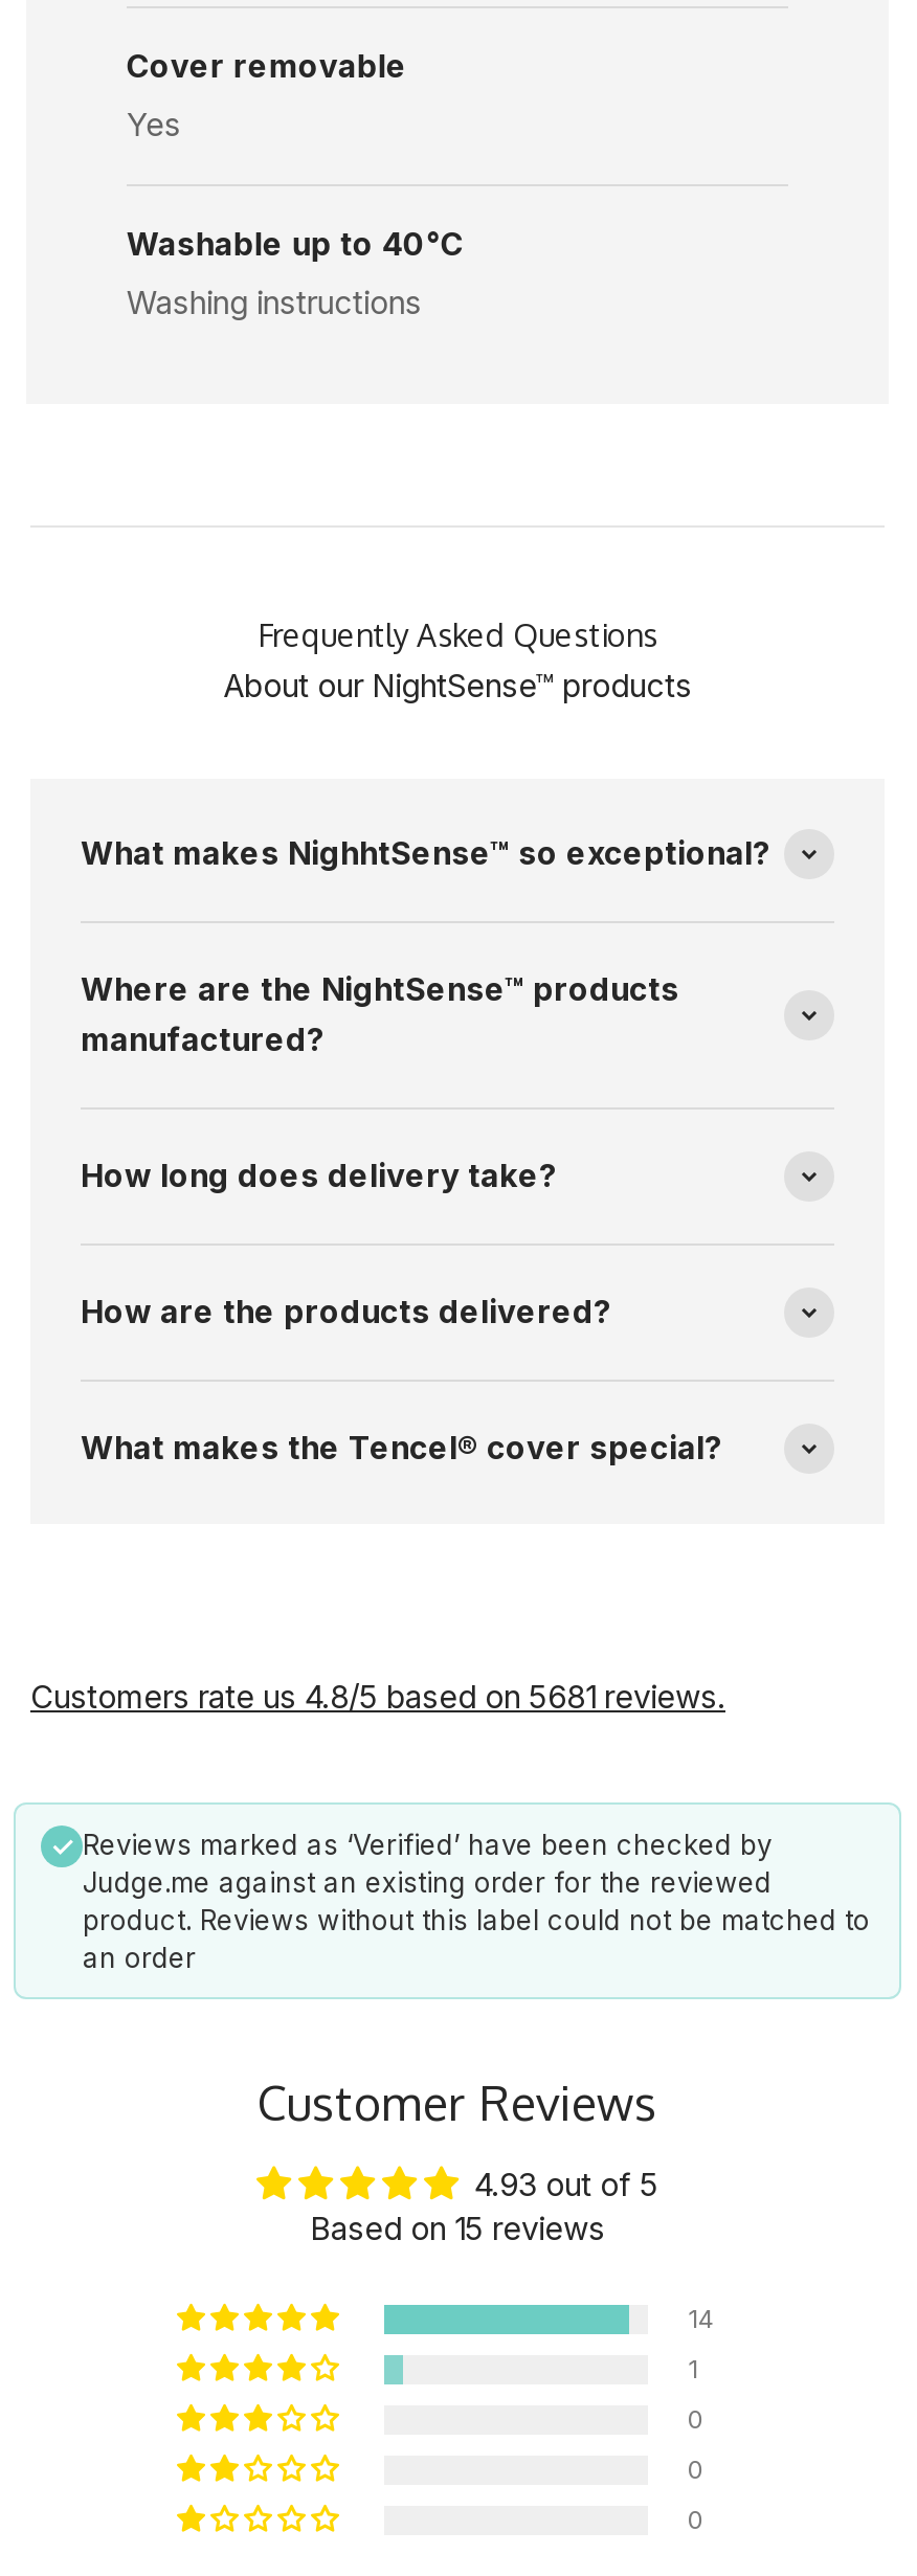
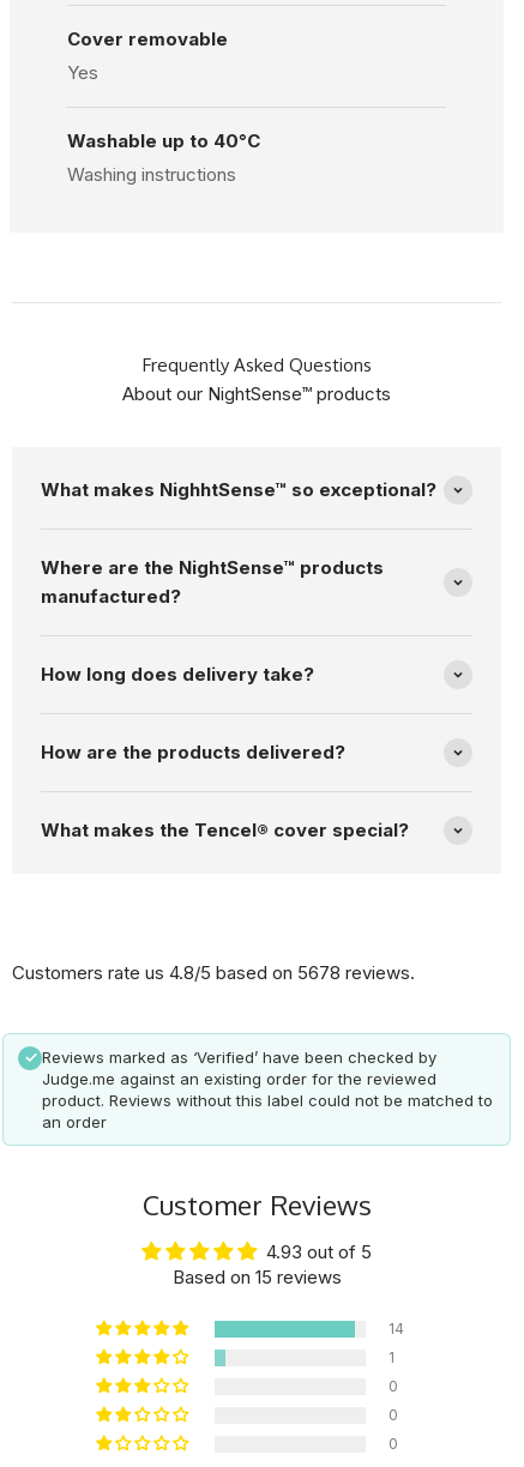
- Customers rate us 4.8/5 based on 5681 reviews.
+ Customers rate us 4.8/5 based on 5678 reviews.
